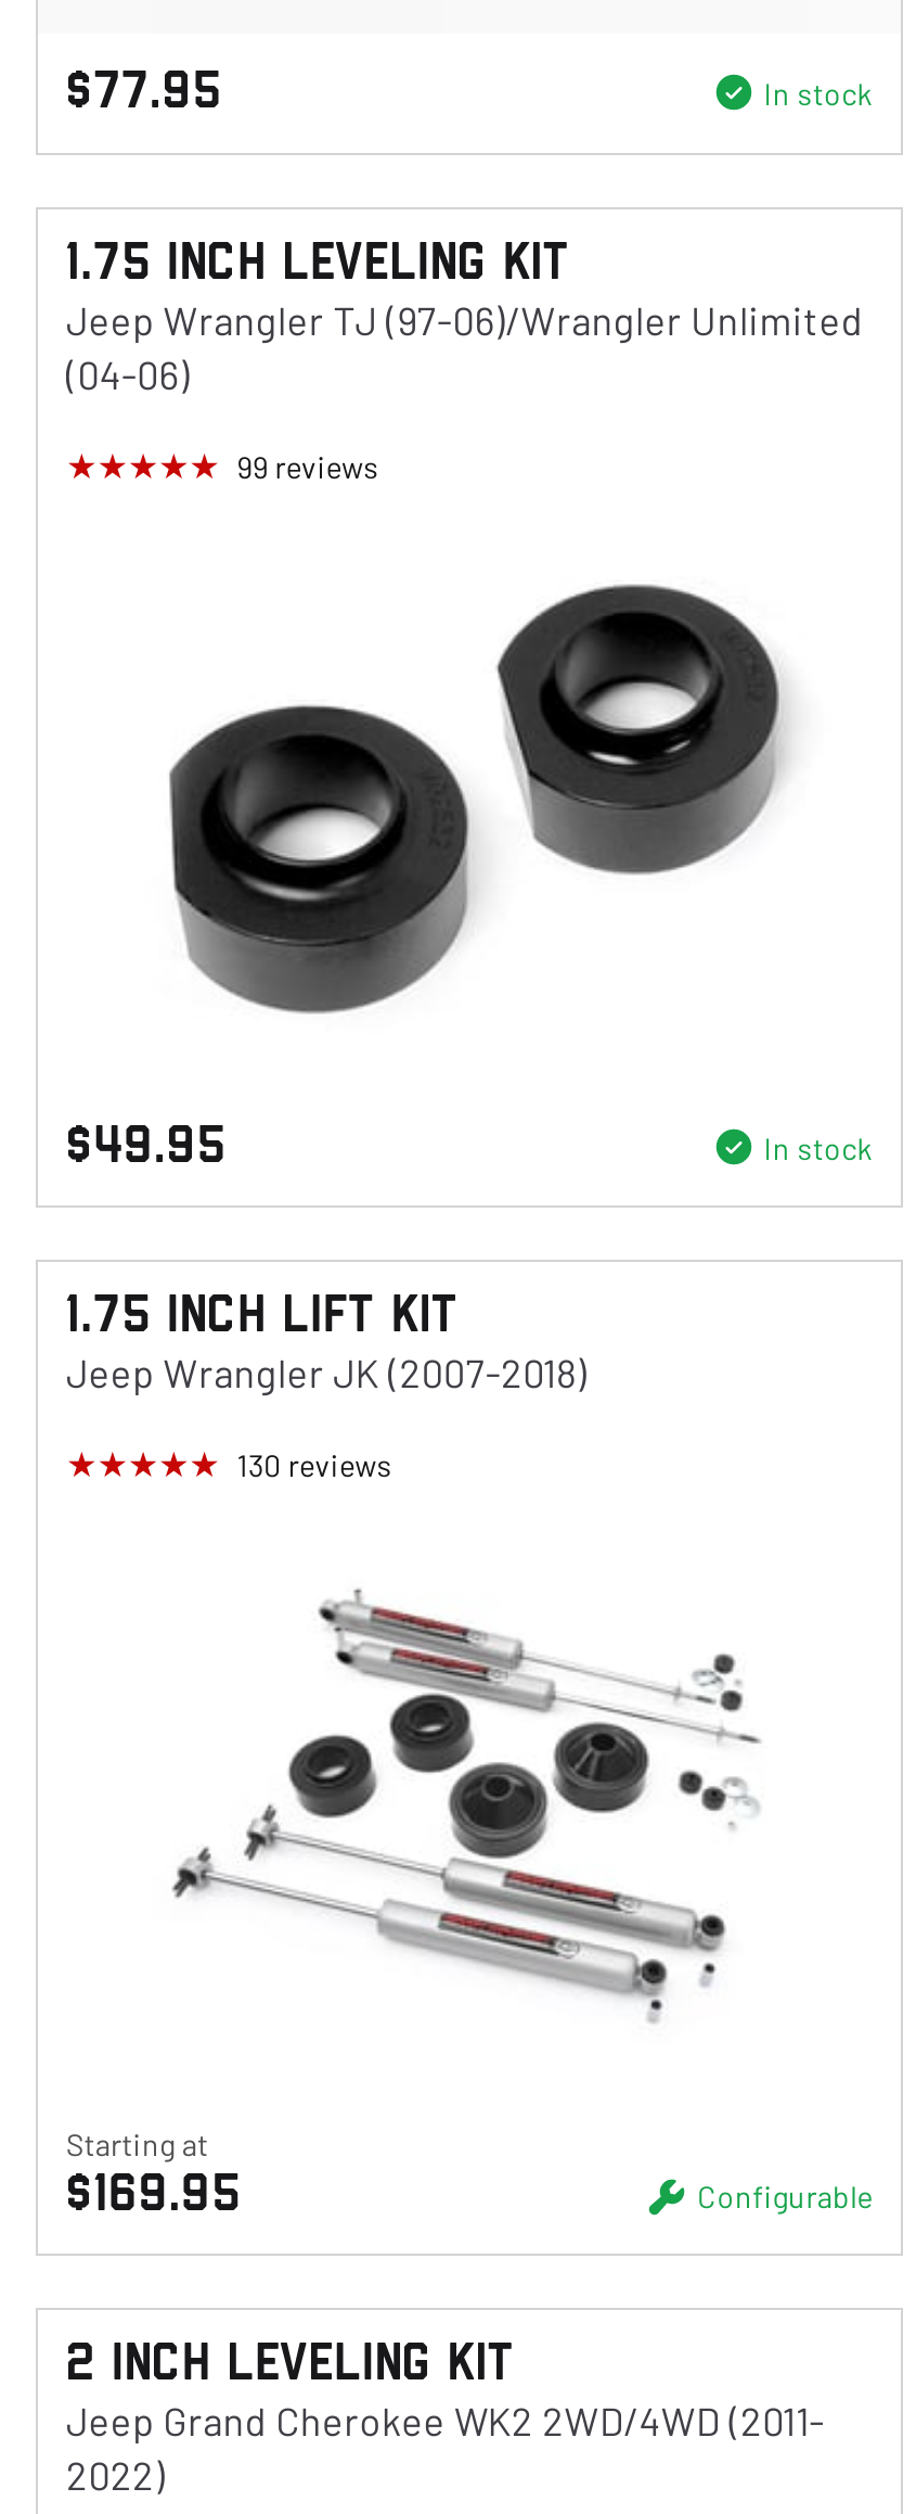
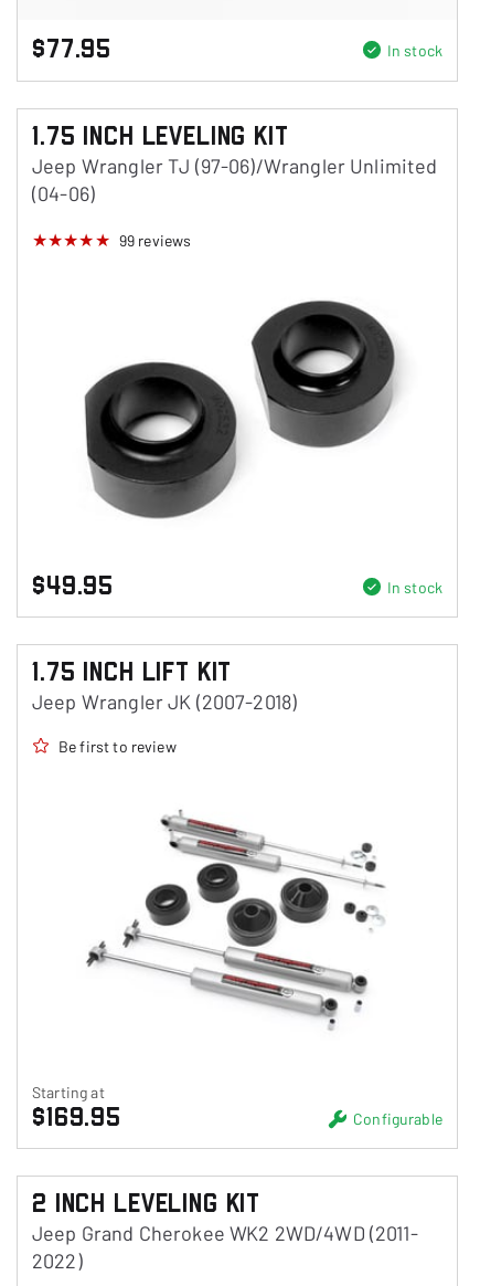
- 130 reviews
+ Be first to review
